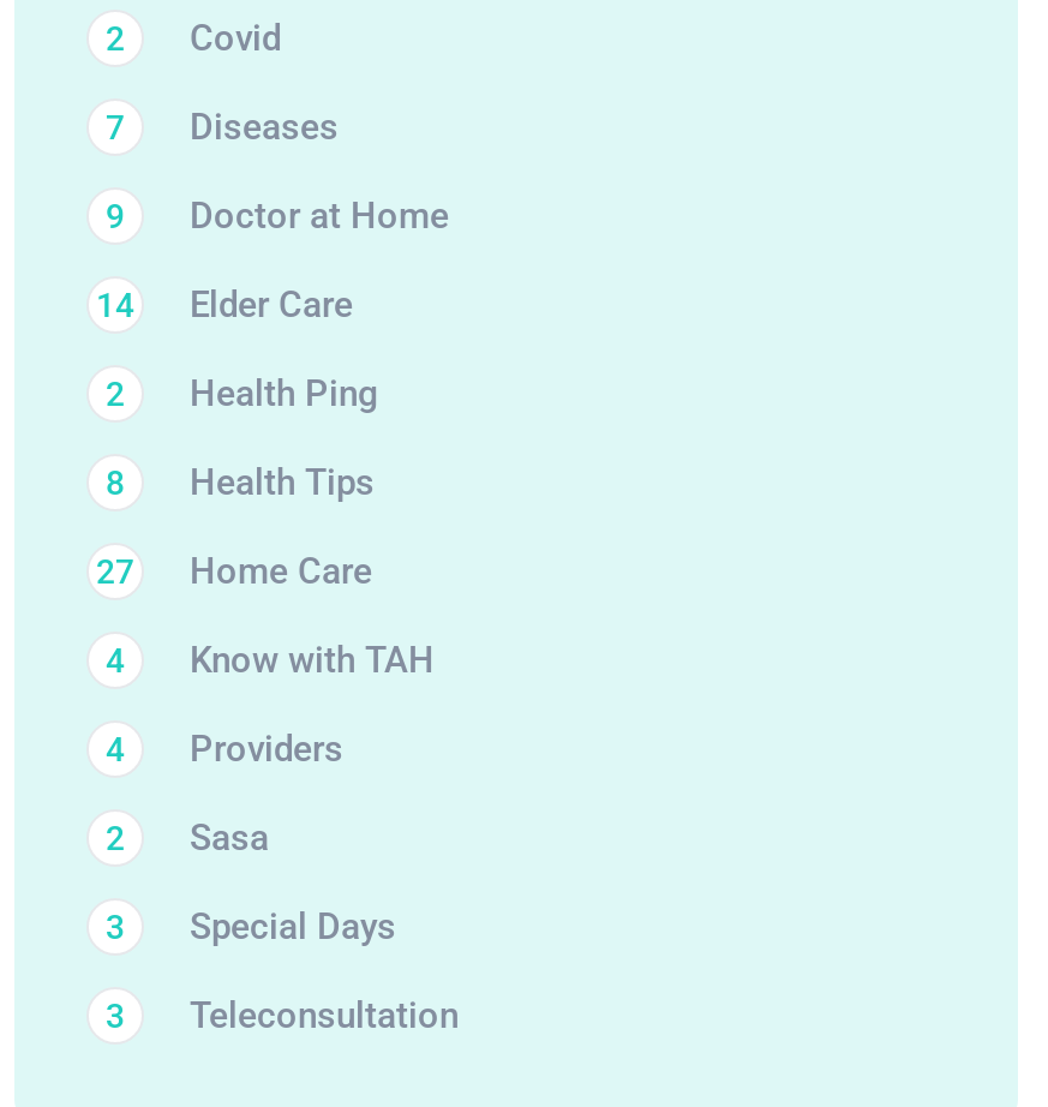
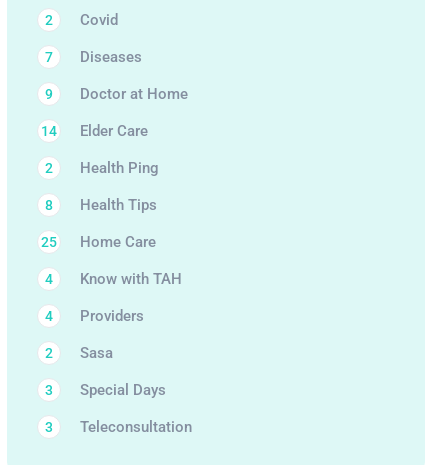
- 27 Home Care
+ 25 Home Care
